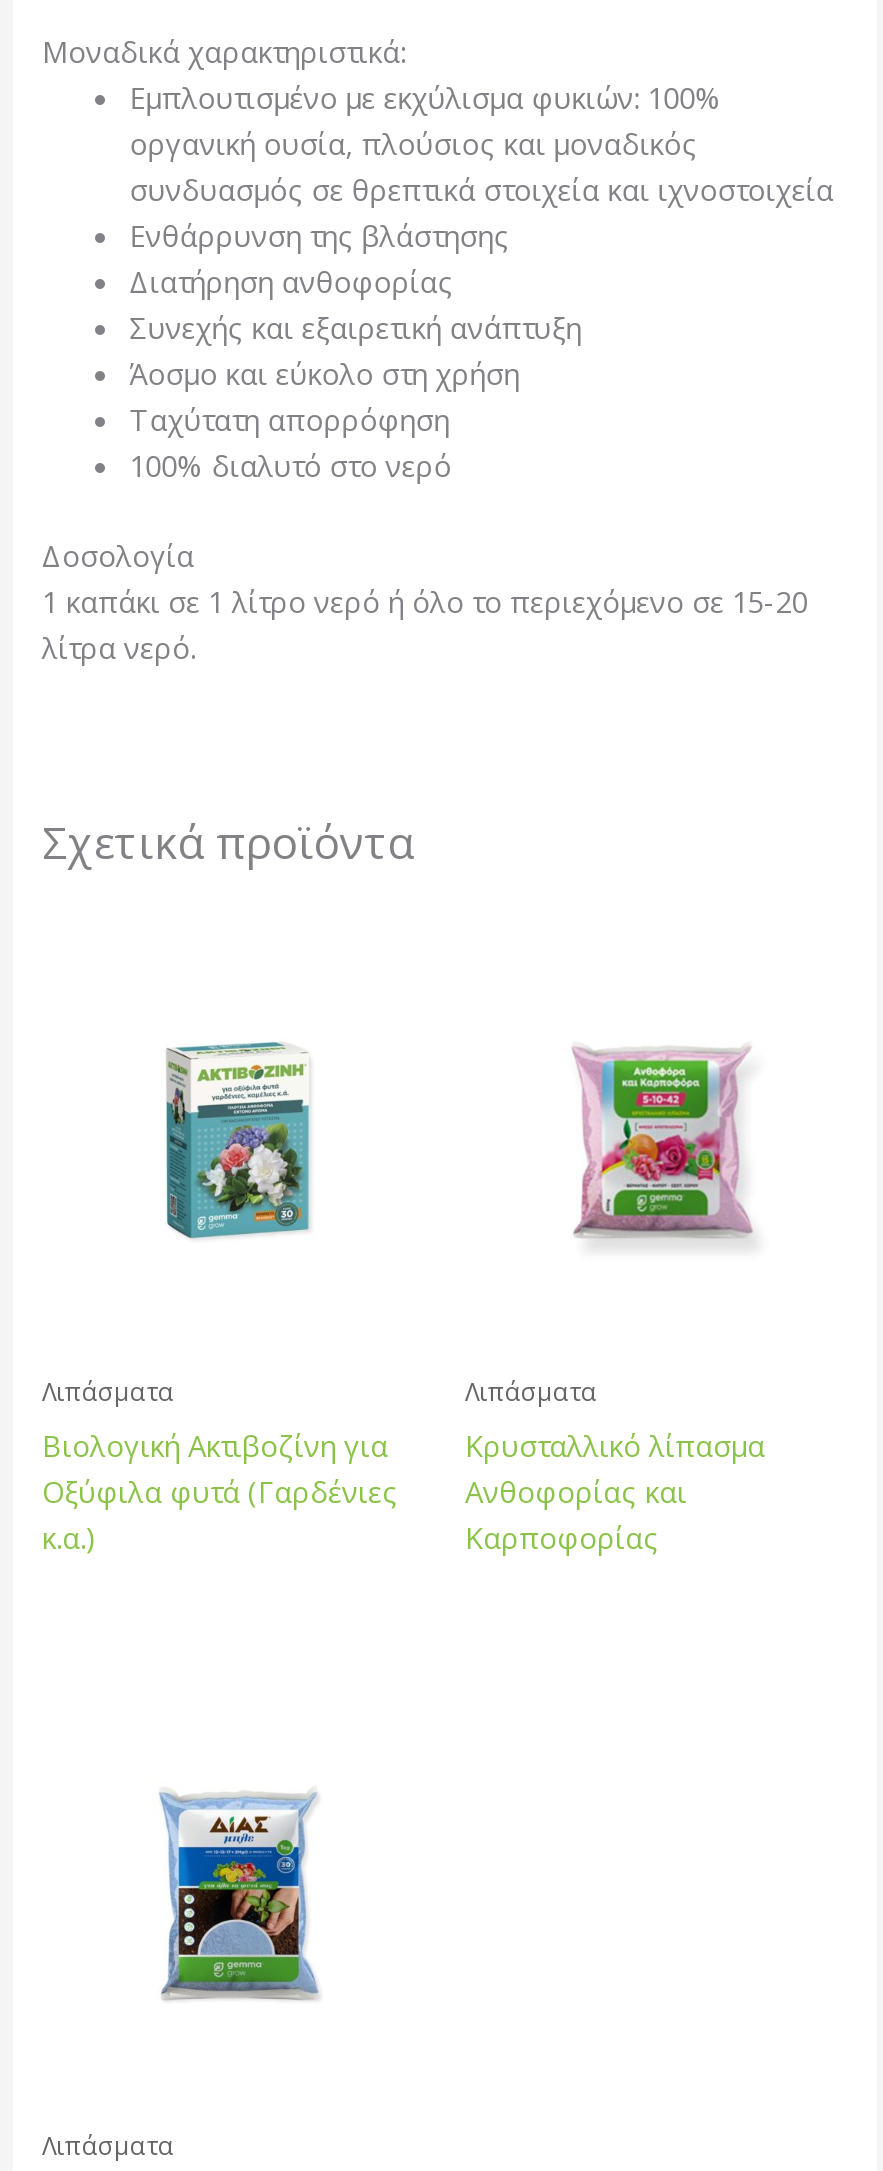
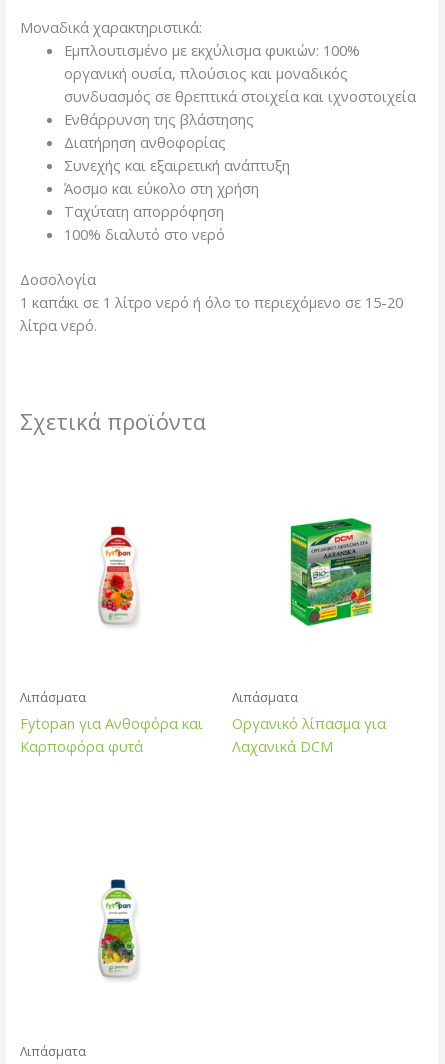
- [image]
+ [image]

- [image]
+ [image]

- Βιολογική Ακτιβοζίνη για
- Οξύφιλα φυτά (Γαρδένιες
- κ.α.)
+ Fytopan για Ανθοφόρα και
+ Καρποφόρα φυτά

- Κρυσταλλικό λίπασμα
- Ανθοφορίας και
- Καρποφορίας
+ Οργανικό λίπασμα για
+ Λαχανικά DCM

- [image]
+ [image]
